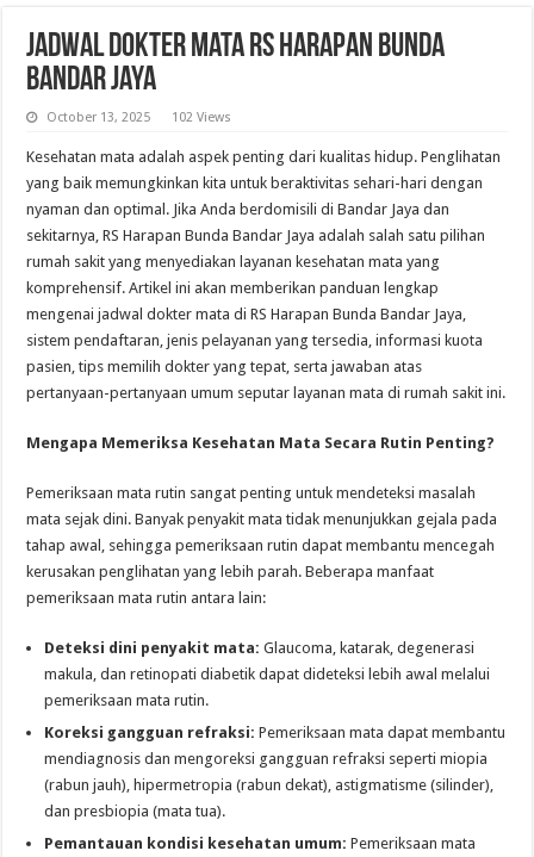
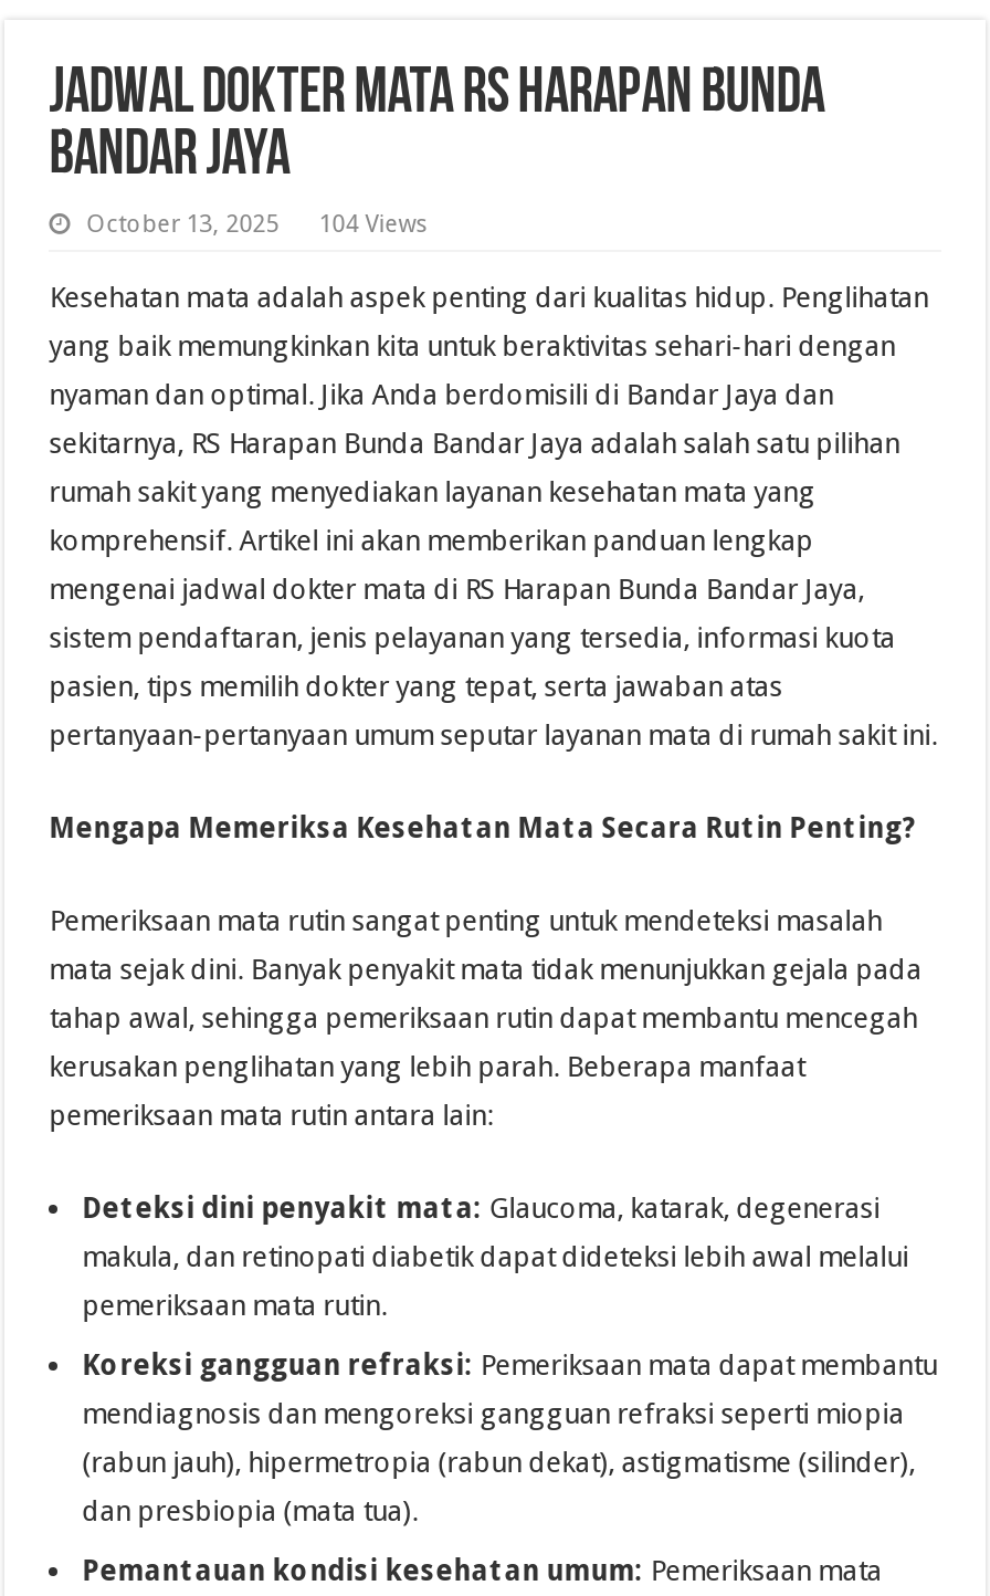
- October 13, 2025 102 Views
+ October 13, 2025 104 Views
